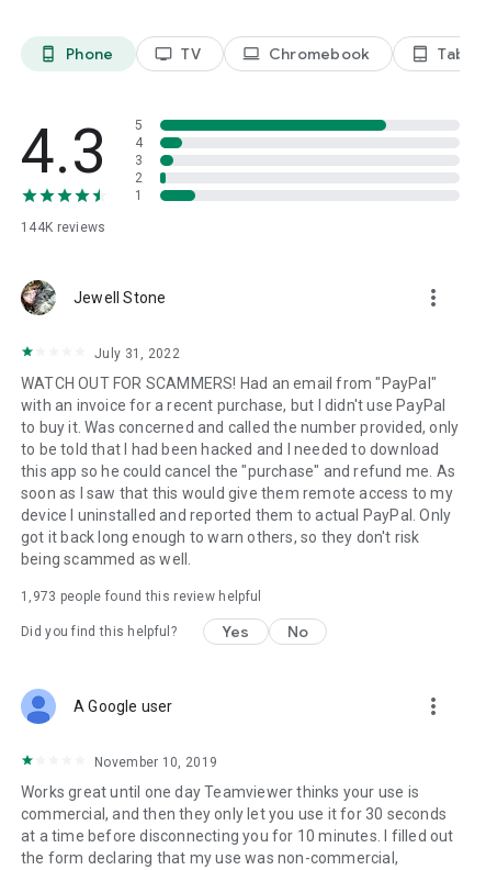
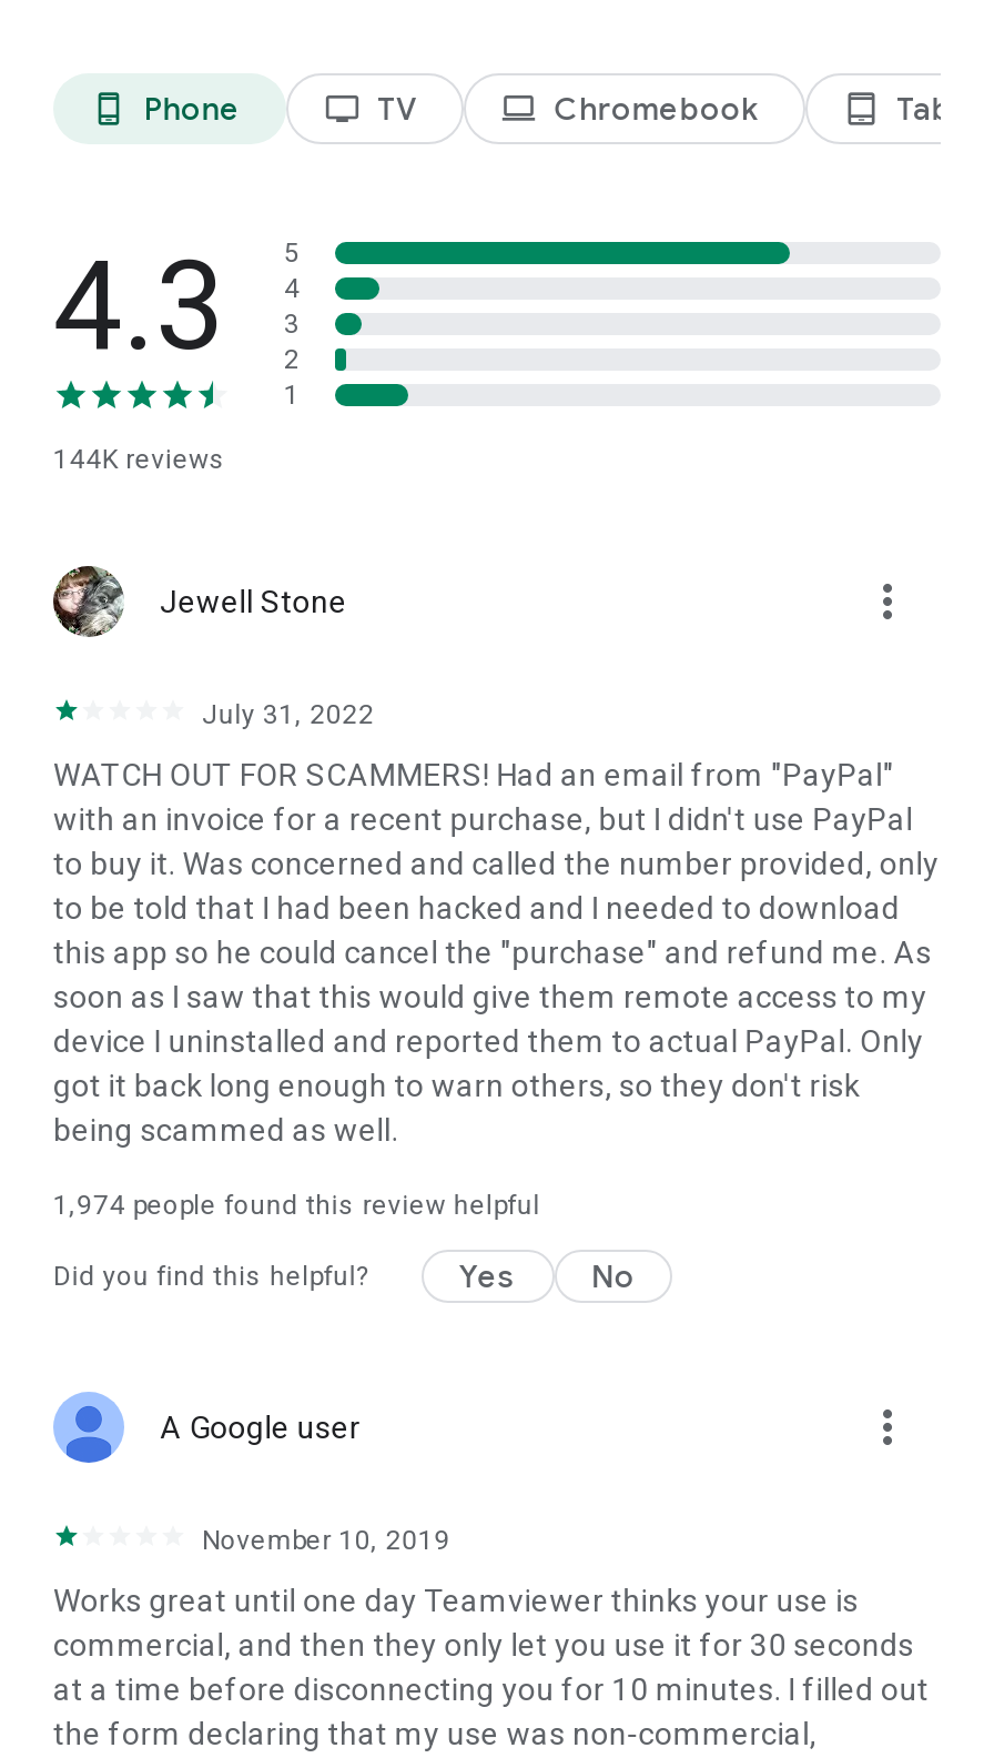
- 1,973 people found this review helpful
+ 1,974 people found this review helpful
